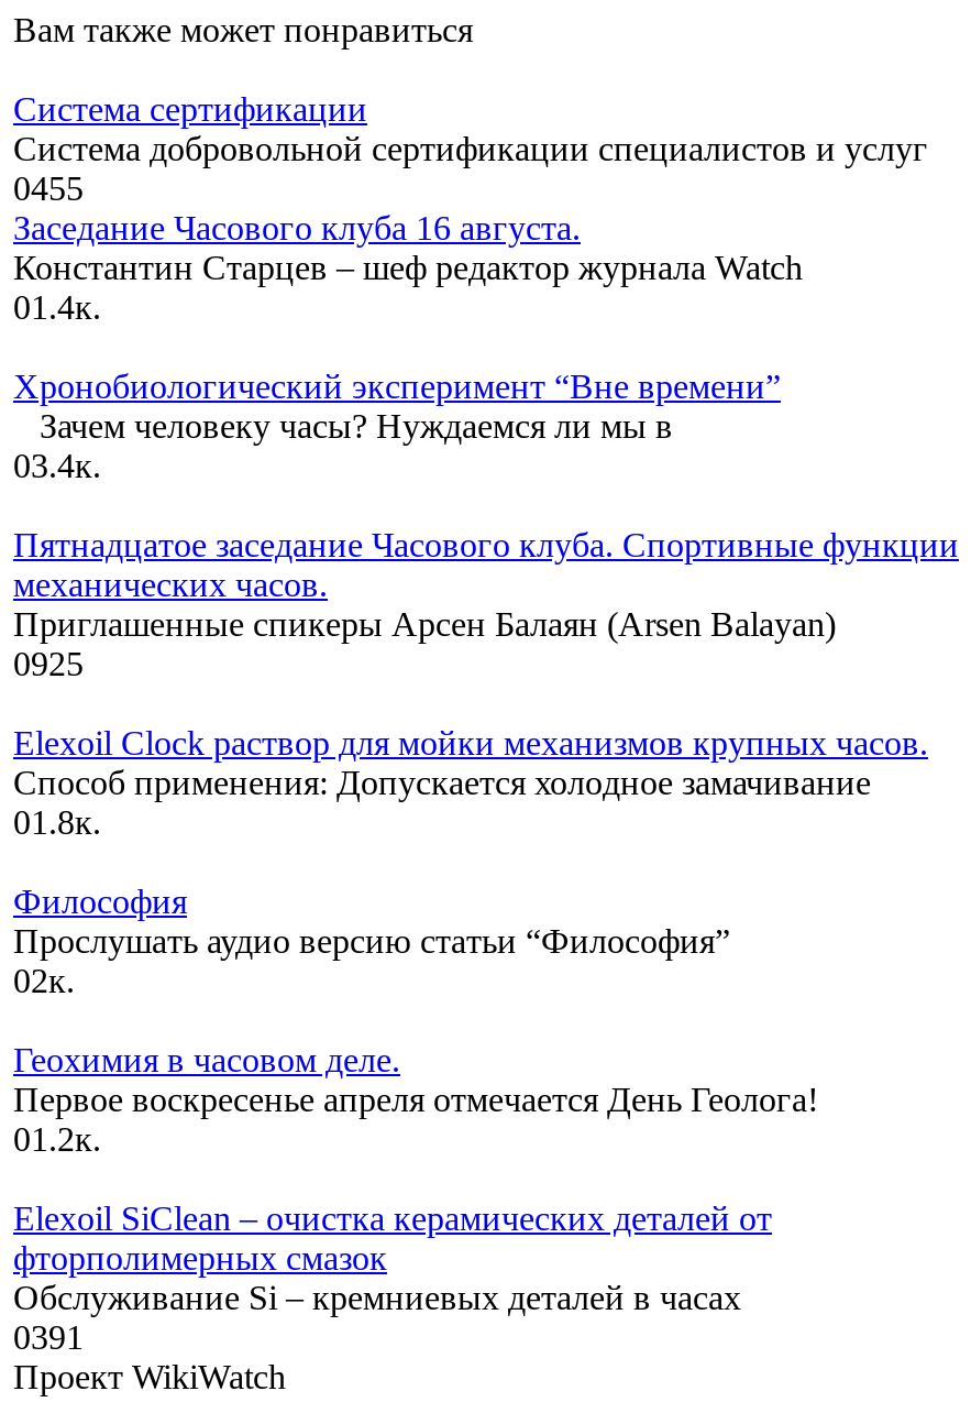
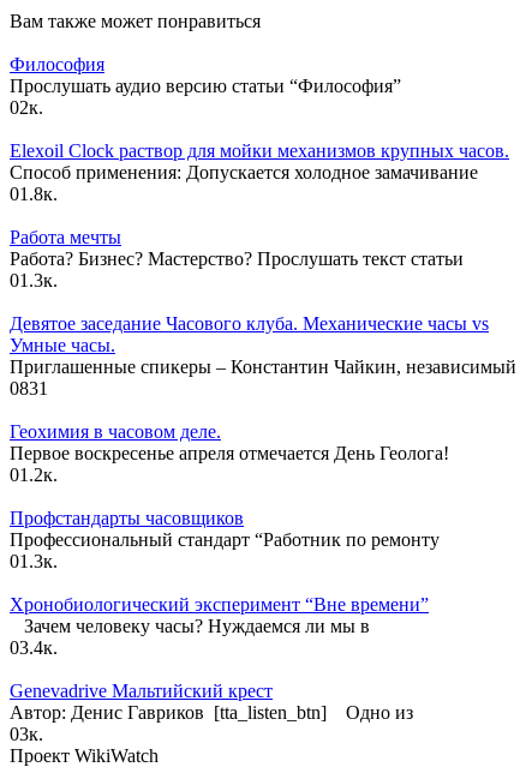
- Система сертификации
- Система добровольной сертификации специалистов и услуг
- 0455
- Заседание Часового клуба 16 августа.
- Константин Старцев – шеф редактор журнала Watch
- 01.4к.
- Пятнадцатое заседание Часового клуба. Спортивные функции
- механических часов.
- Приглашенные спикеры Арсен Балаян (Arsen Balayan)
- 0925

moved down: Хронобиологический эксперимент “Вне времени” | Зачем человеку часы? Нуждаемся ли мы в | 03.4к.

moved down: Elexoil Сlock раствор для мойки механизмов крупных часов. | Способ применения: Допускается холодное замачивание | 01.8к.

moved up: Философия | Прослушать аудио версию статьи “Философия” | 02к.

+ Работа мечты
+ Работа? Бизнес? Мастерство? Прослушать текст статьи
+ 01.3к.
+ Девятое заседание Часового клуба. Механические часы vs
+ Умные часы.
+ Приглашенные спикеры – Константин Чайкин, независимый
+ 0831

moved up: Геохимия в часовом деле. | Первое воскресенье апреля отмечается День Геолога! | 01.2к.

- Elexoil SiClean – очистка керамических деталей от
- фторполимерных смазок
- Обслуживание Si – кремниевых деталей в часах
- 0391
+ Профстандарты часовщиков
+ Профессиональный стандарт “Работник по ремонту
+ 01.3к.
+ Genevadrive Мальтийский крест
+ Автор: Денис Гавриков [tta_listen_btn] Одно из
+ 03к.
